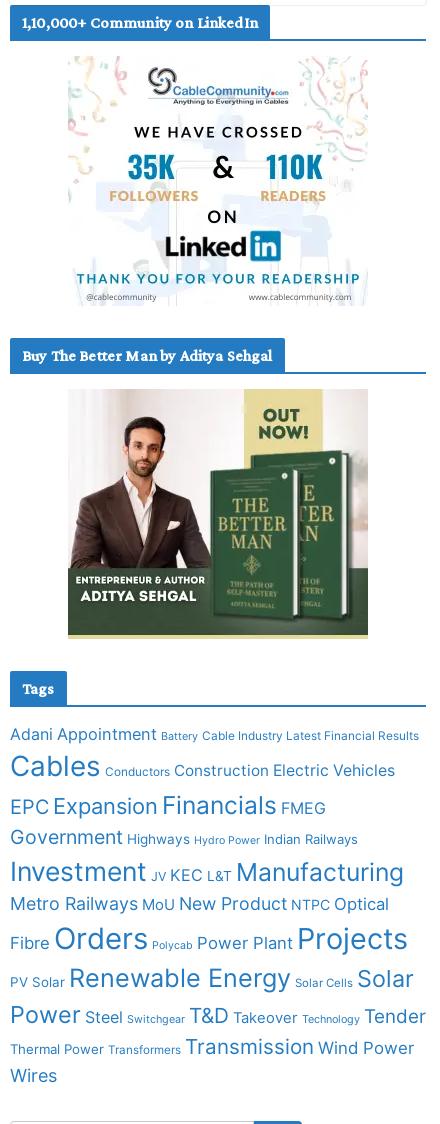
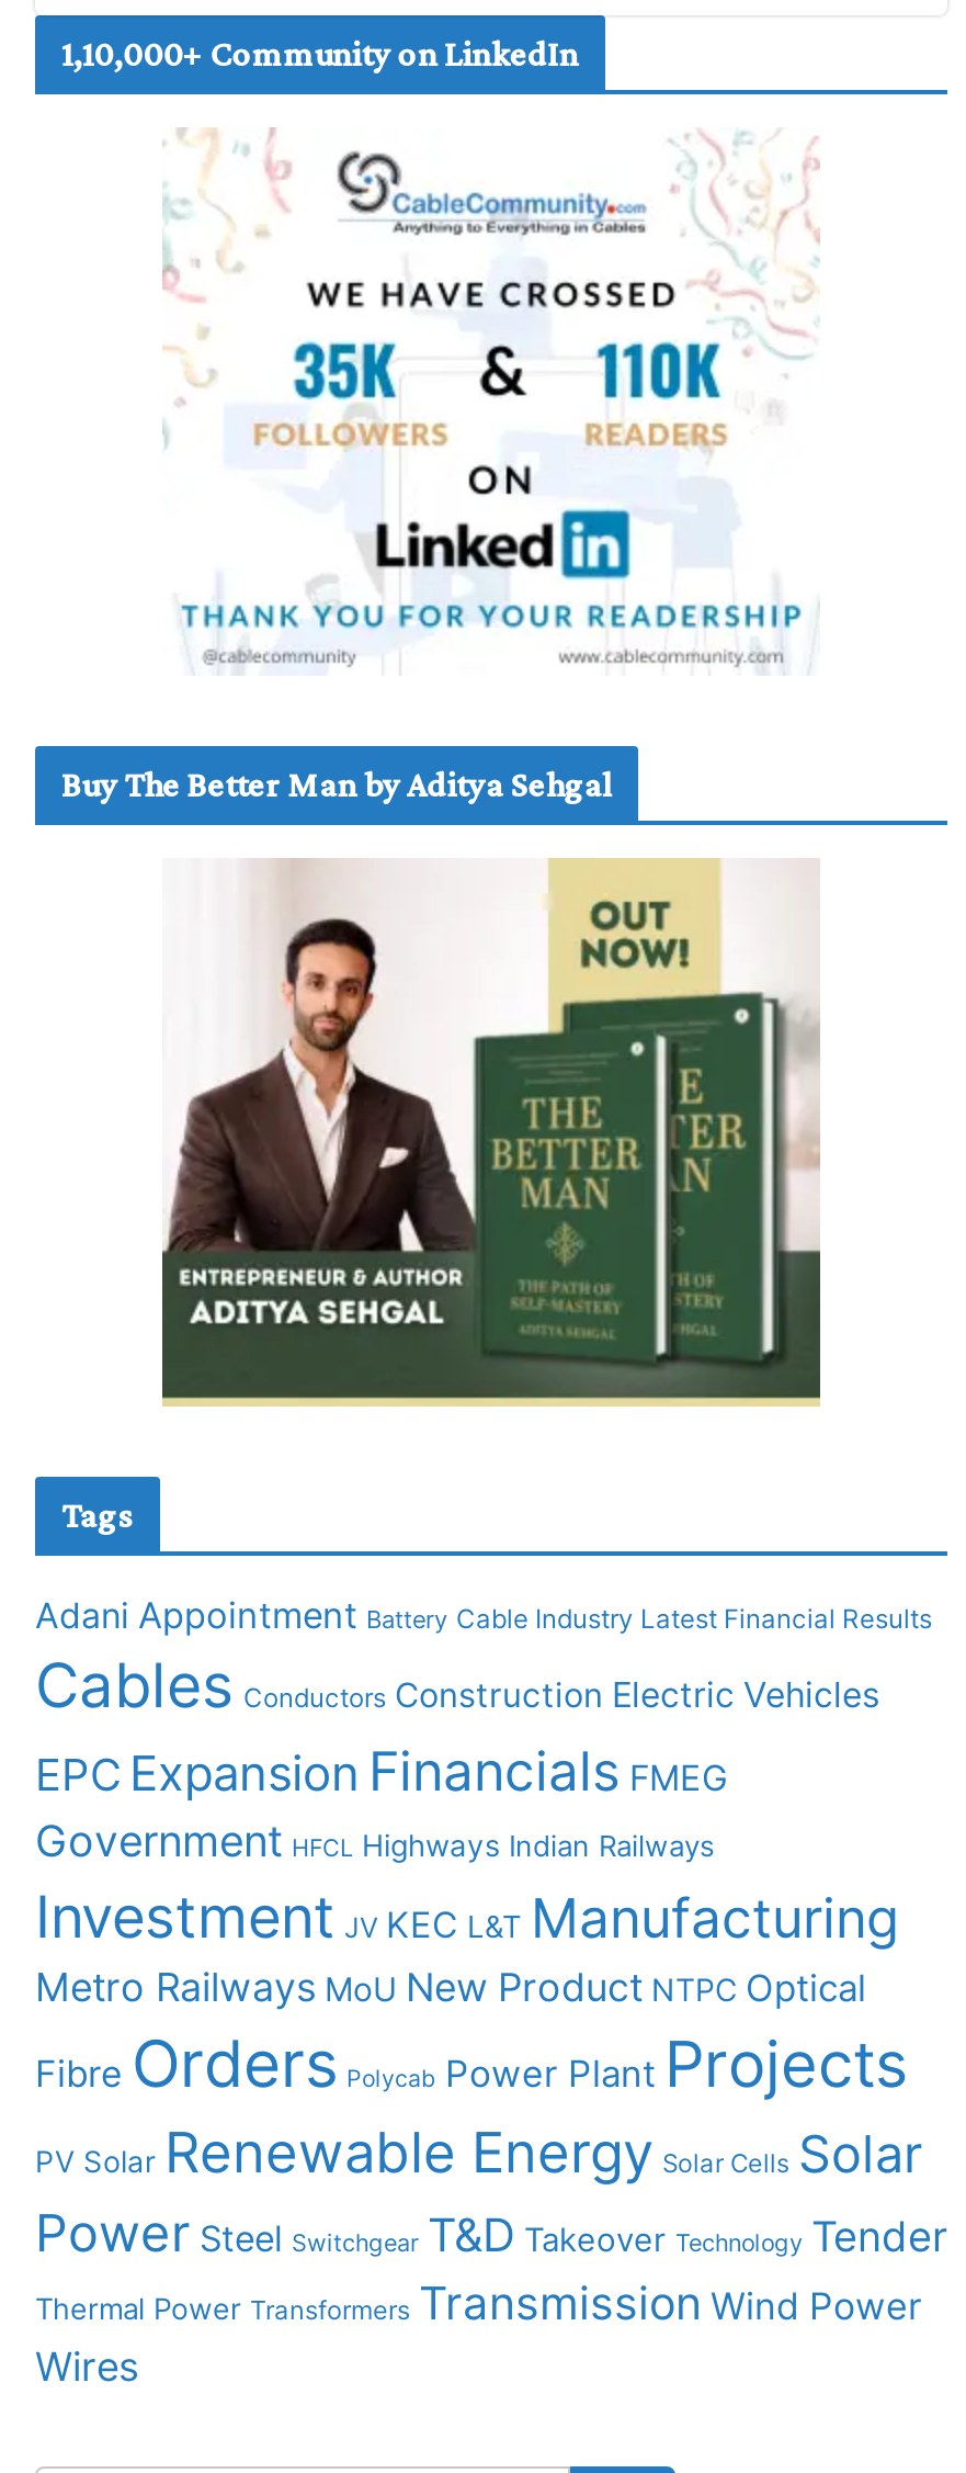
- Government Highways Hydro Power Indian Railways
+ Government HFCL Highways Indian Railways
